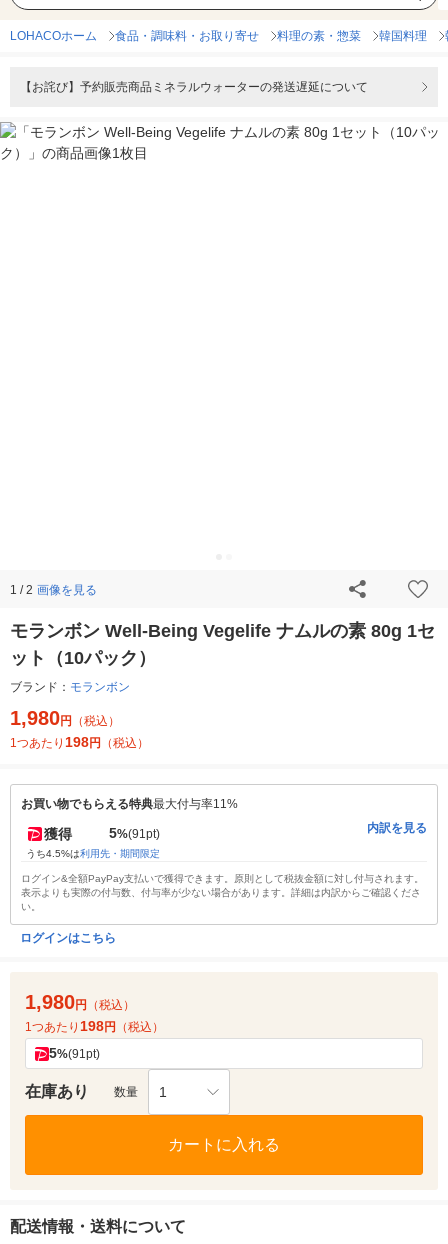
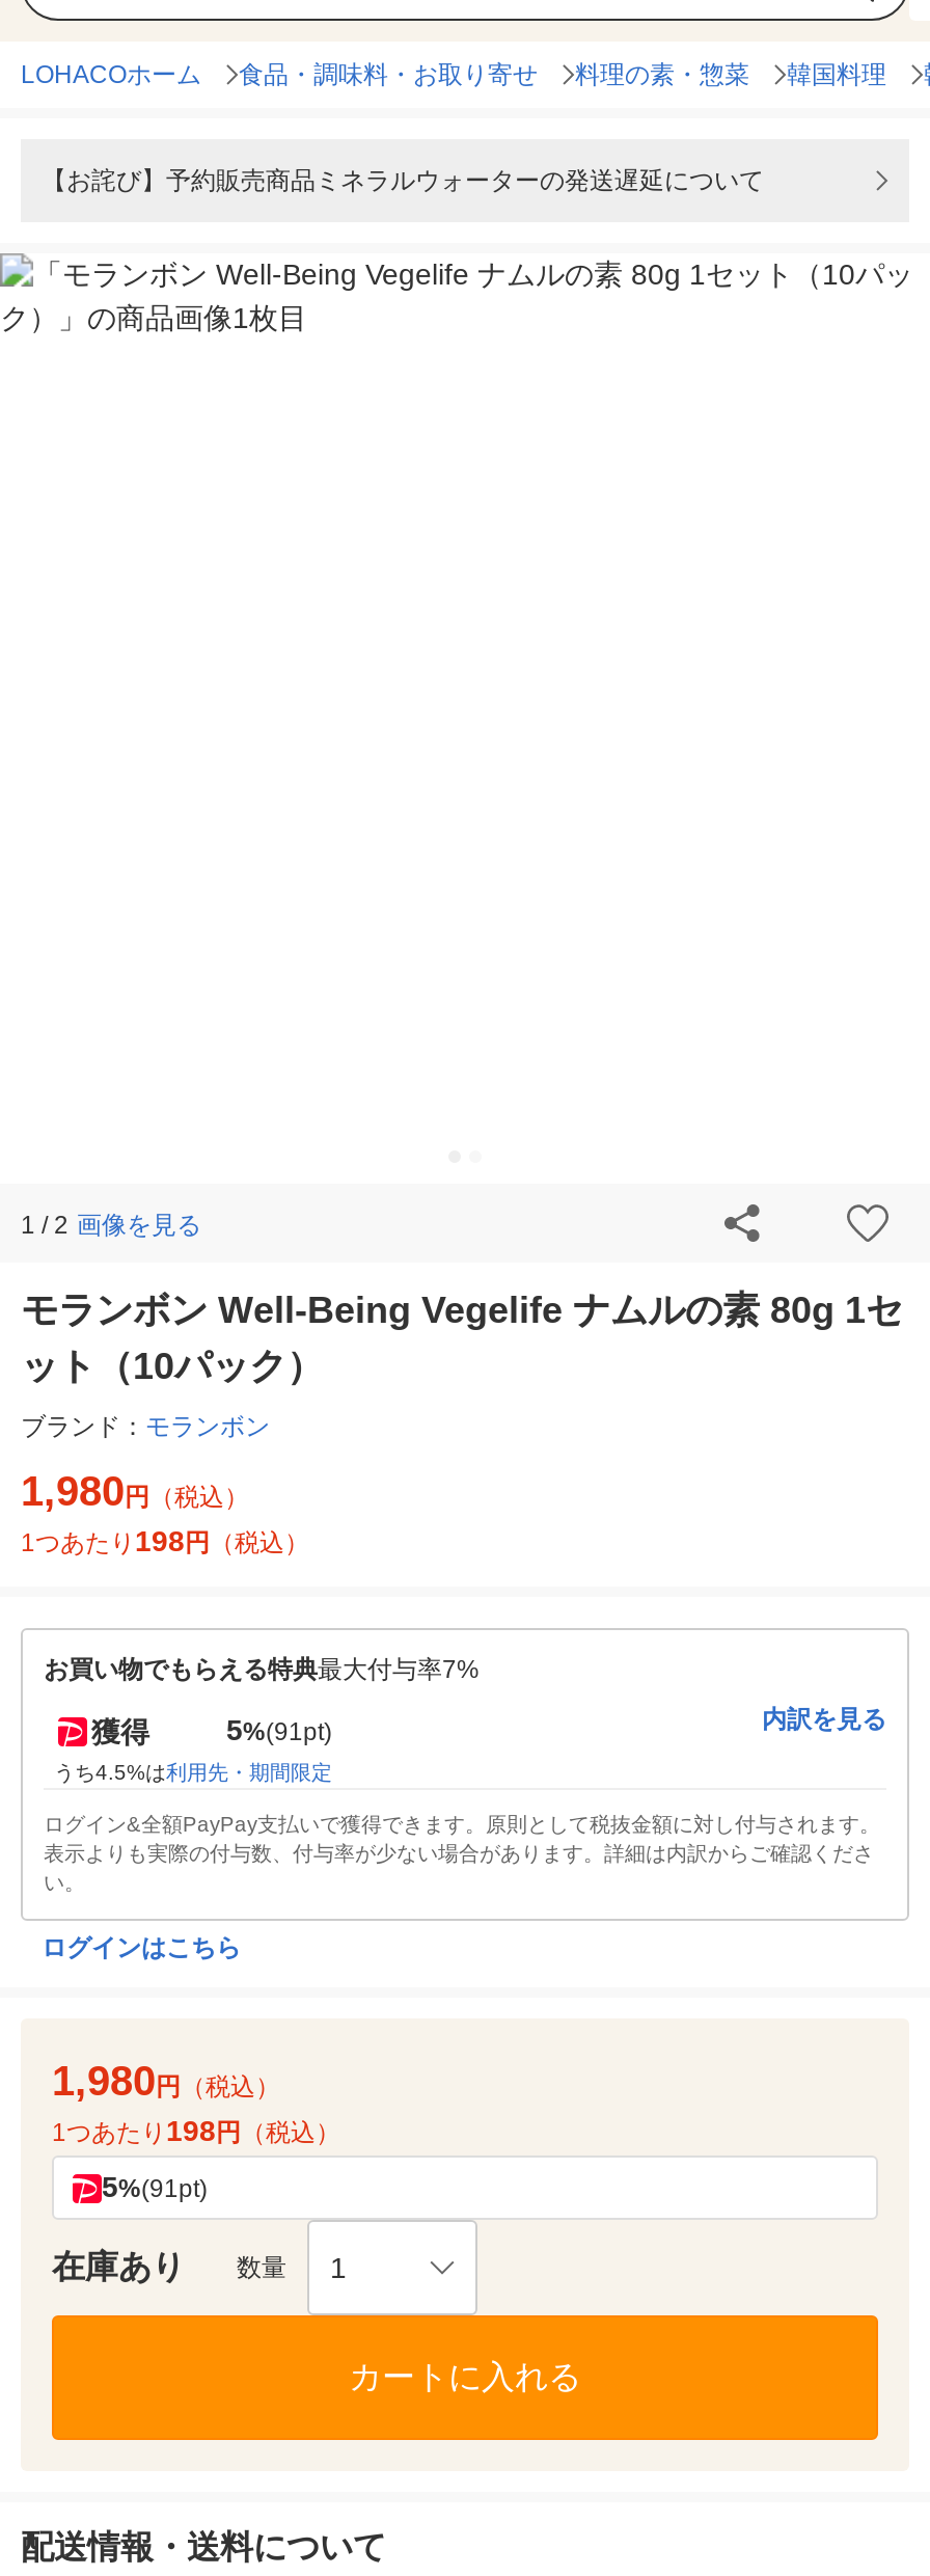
- お買い物でもらえる特典最大付与率11%
+ お買い物でもらえる特典最大付与率7%
